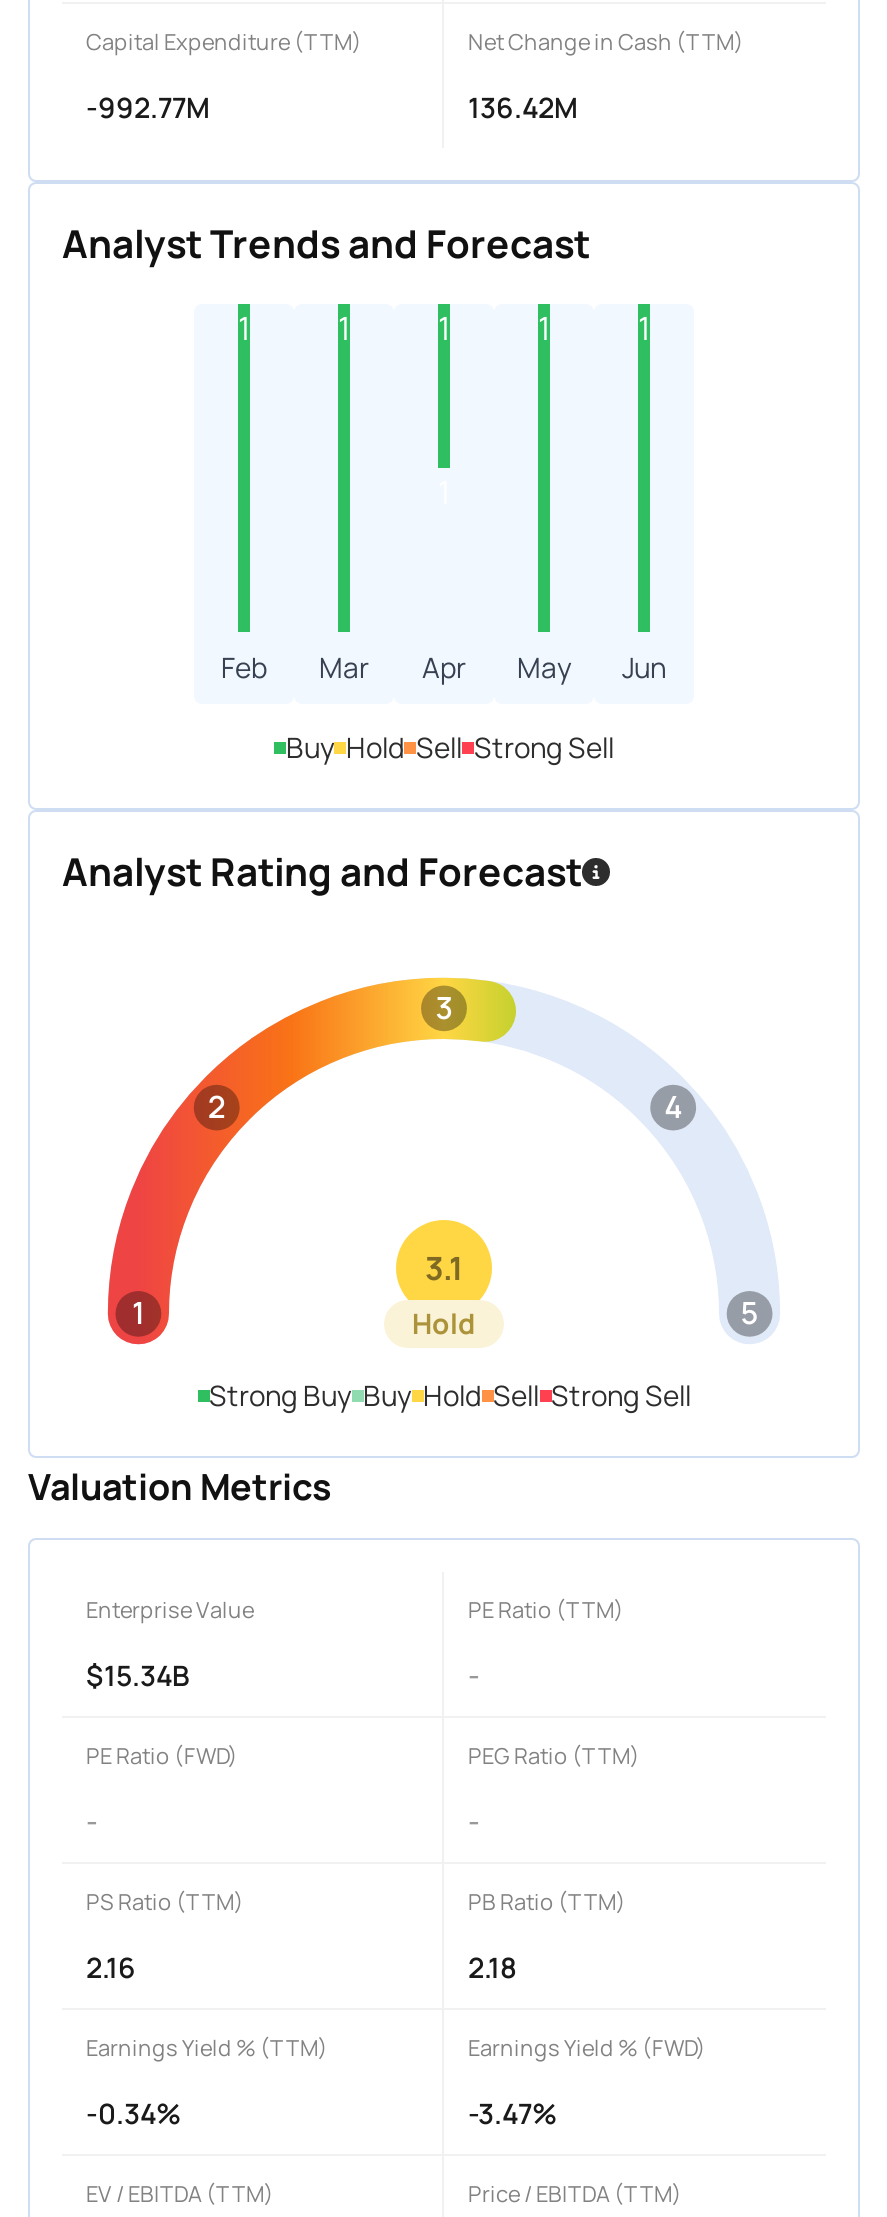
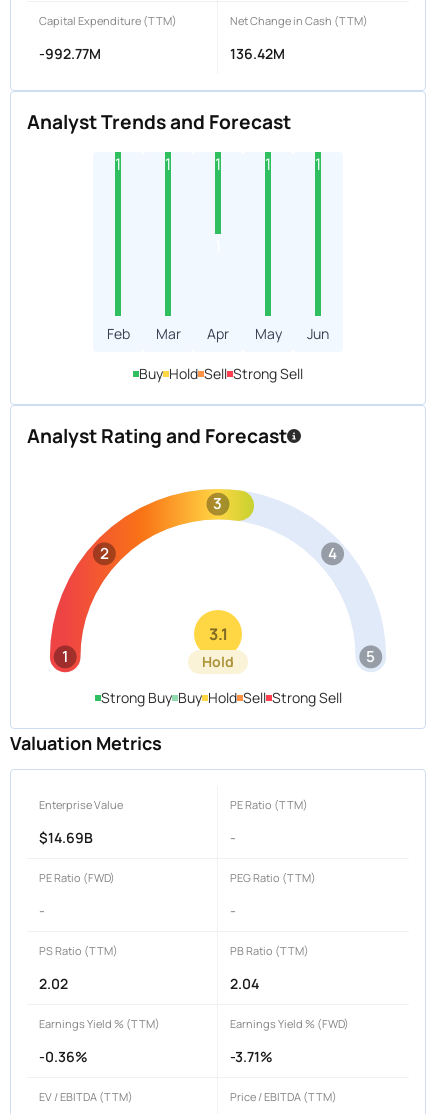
- $15.34B
+ $14.69B

- 2.16
+ 2.02

- 2.18
+ 2.04

- -0.34%
+ -0.36%

- -3.47%
+ -3.71%
